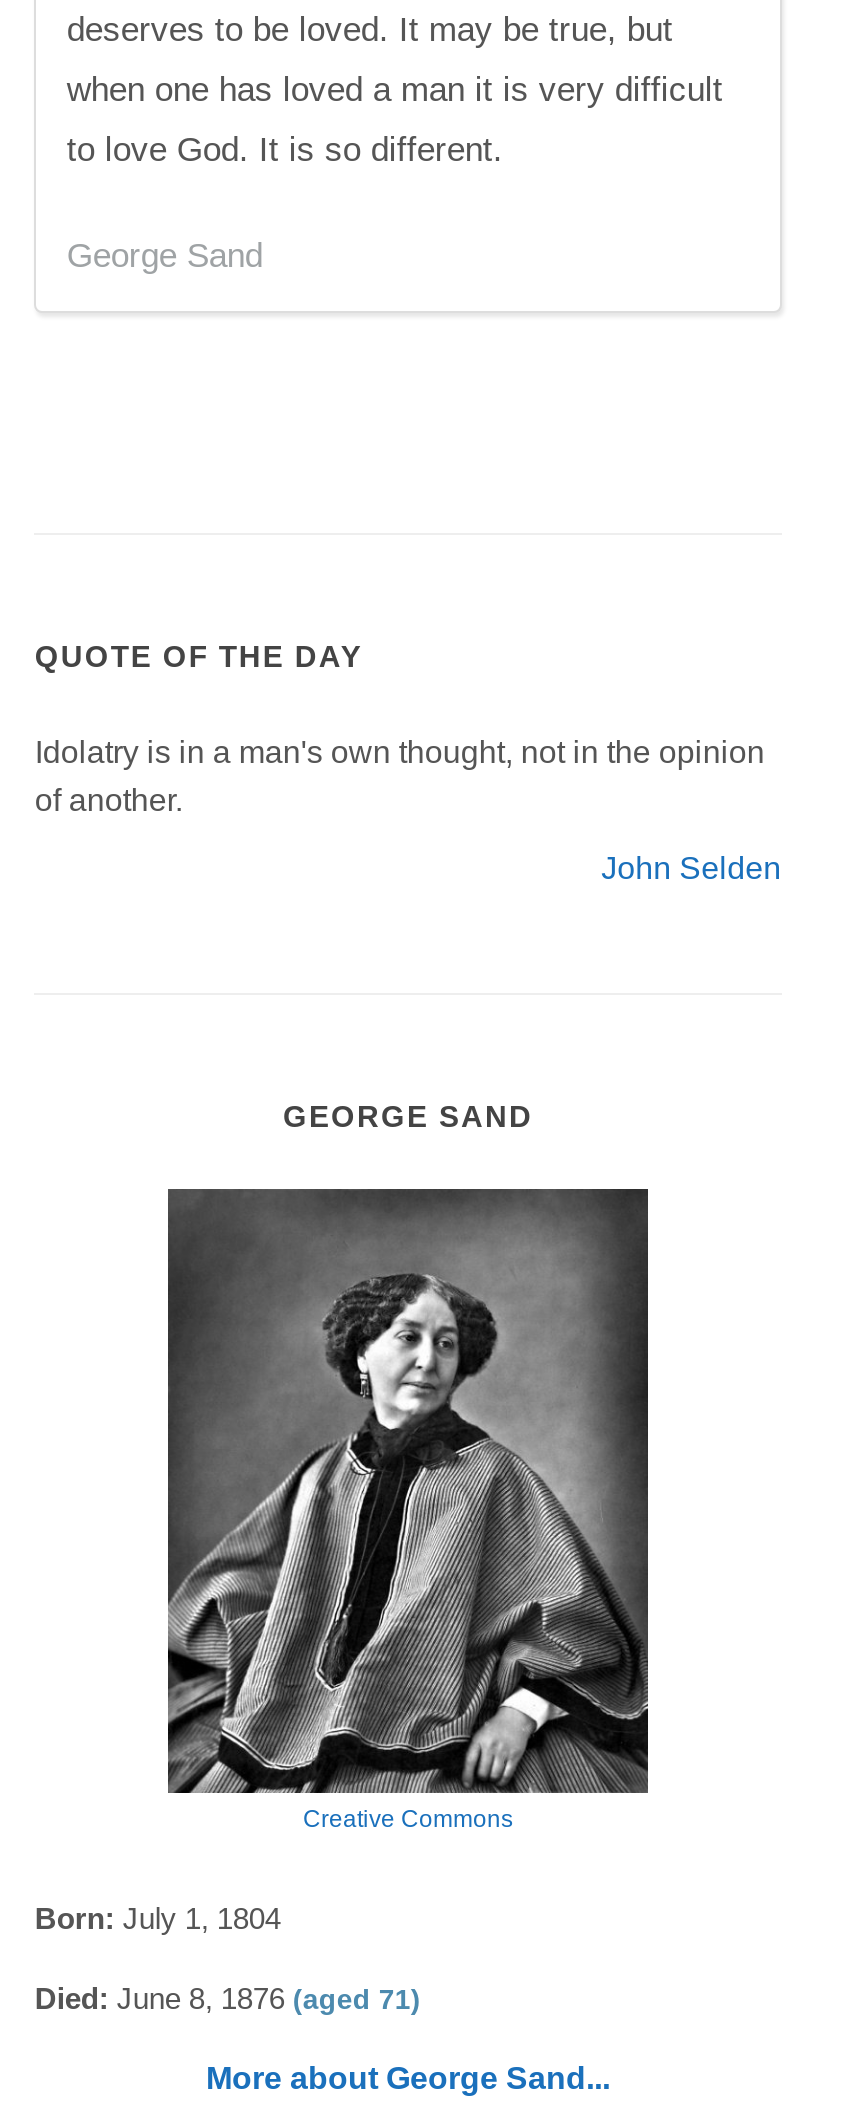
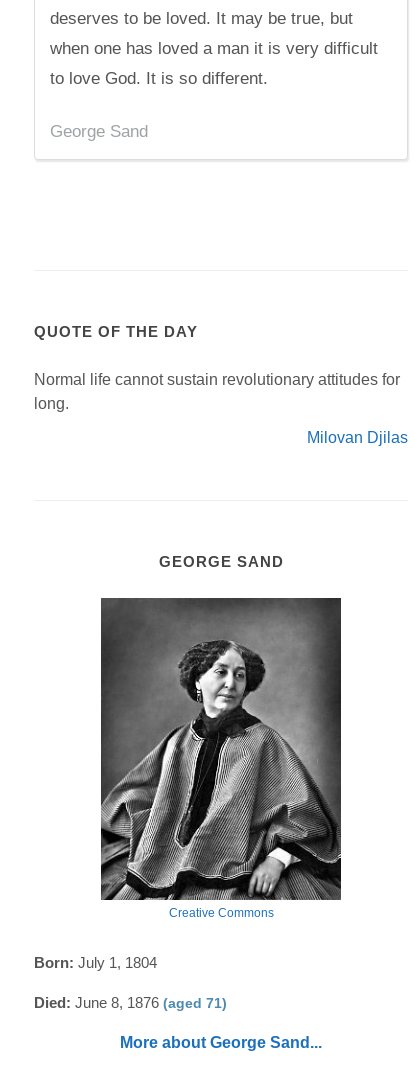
- Idolatry is in a man's own thought, not in the opinion
- of another.
+ Normal life cannot sustain revolutionary attitudes for
+ long.

- John Selden
+ Milovan Djilas
